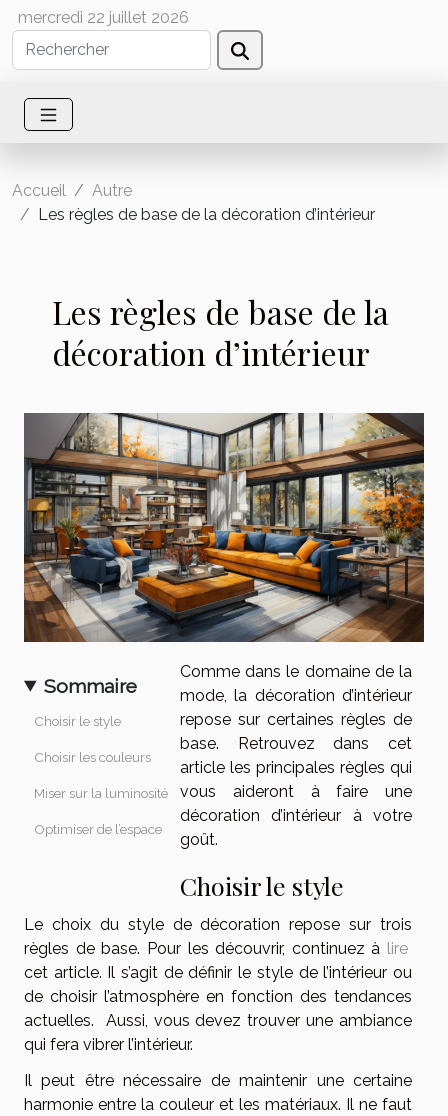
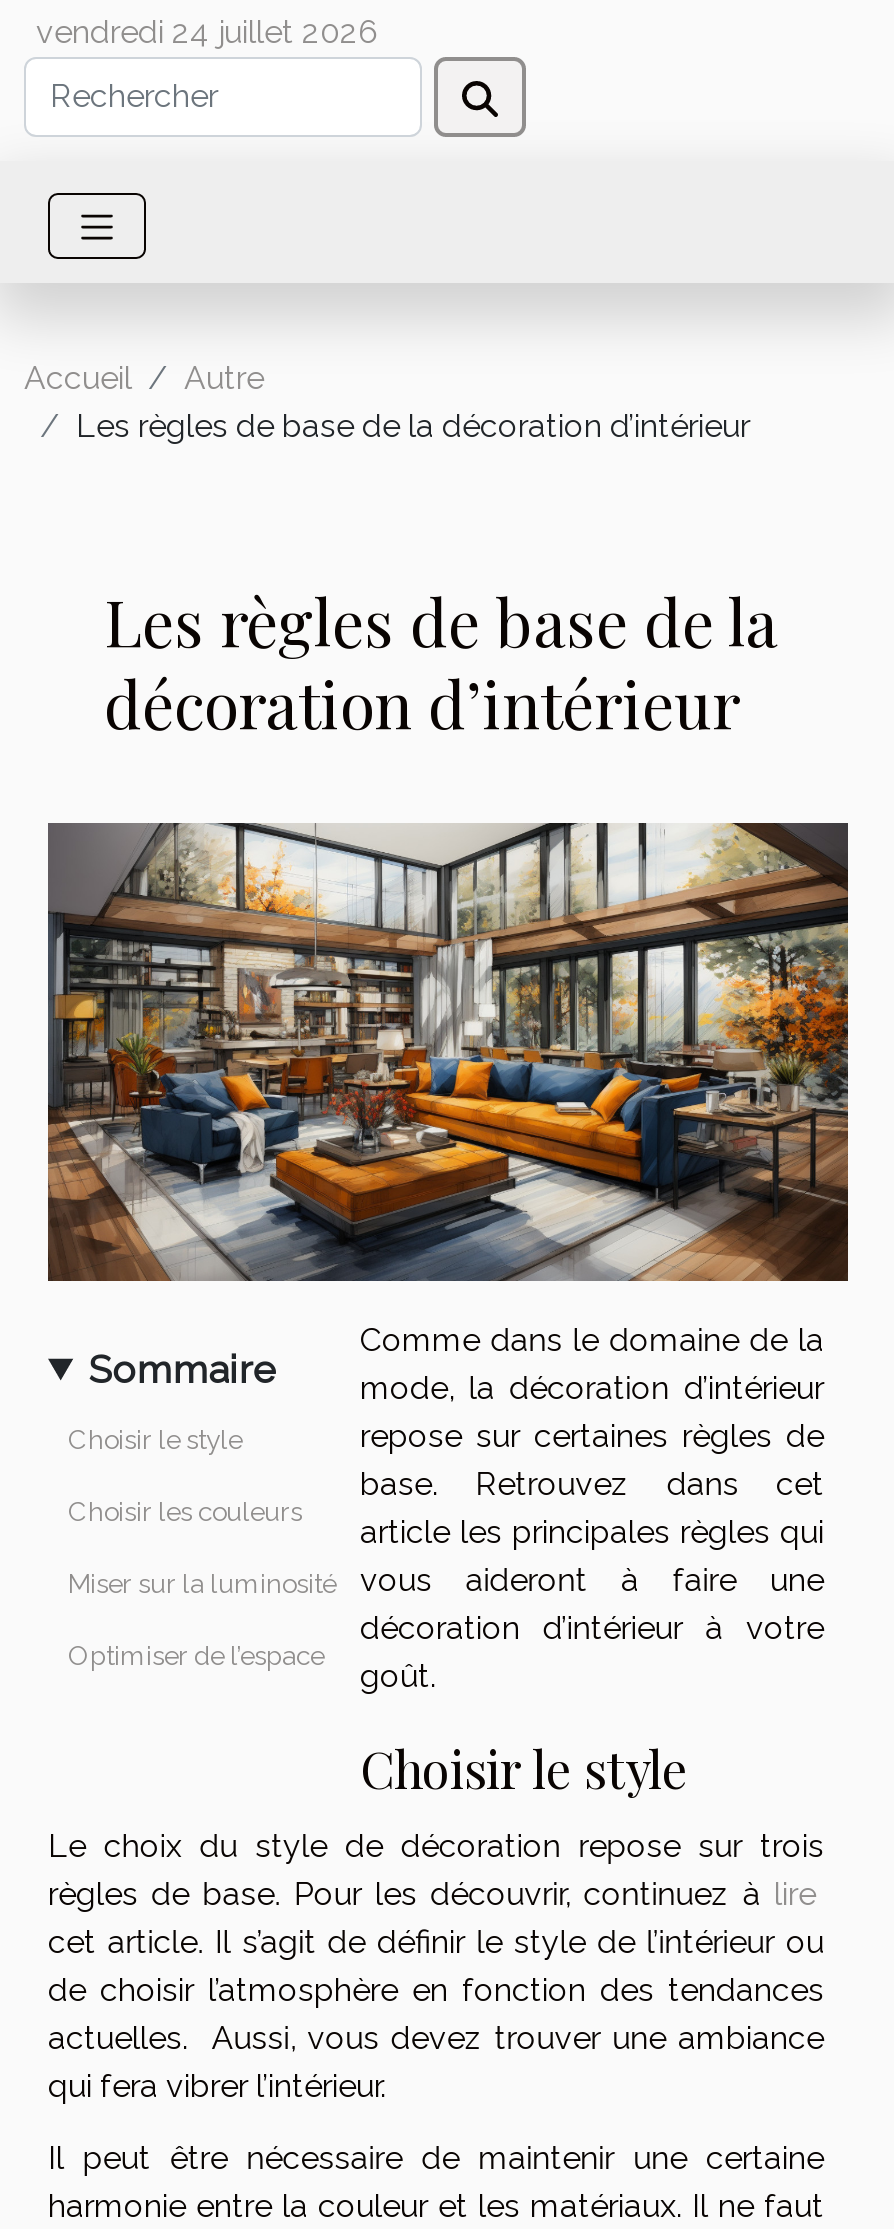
- mercredi 22 juillet 2026
+ vendredi 24 juillet 2026
